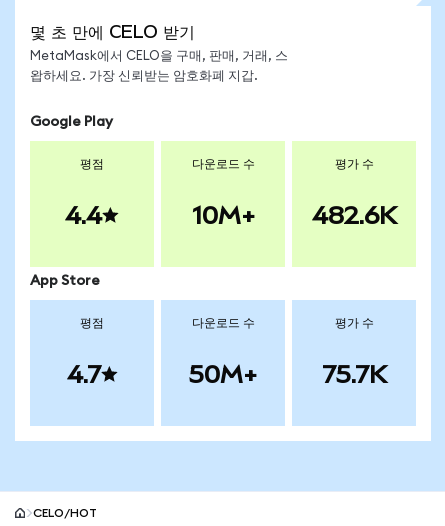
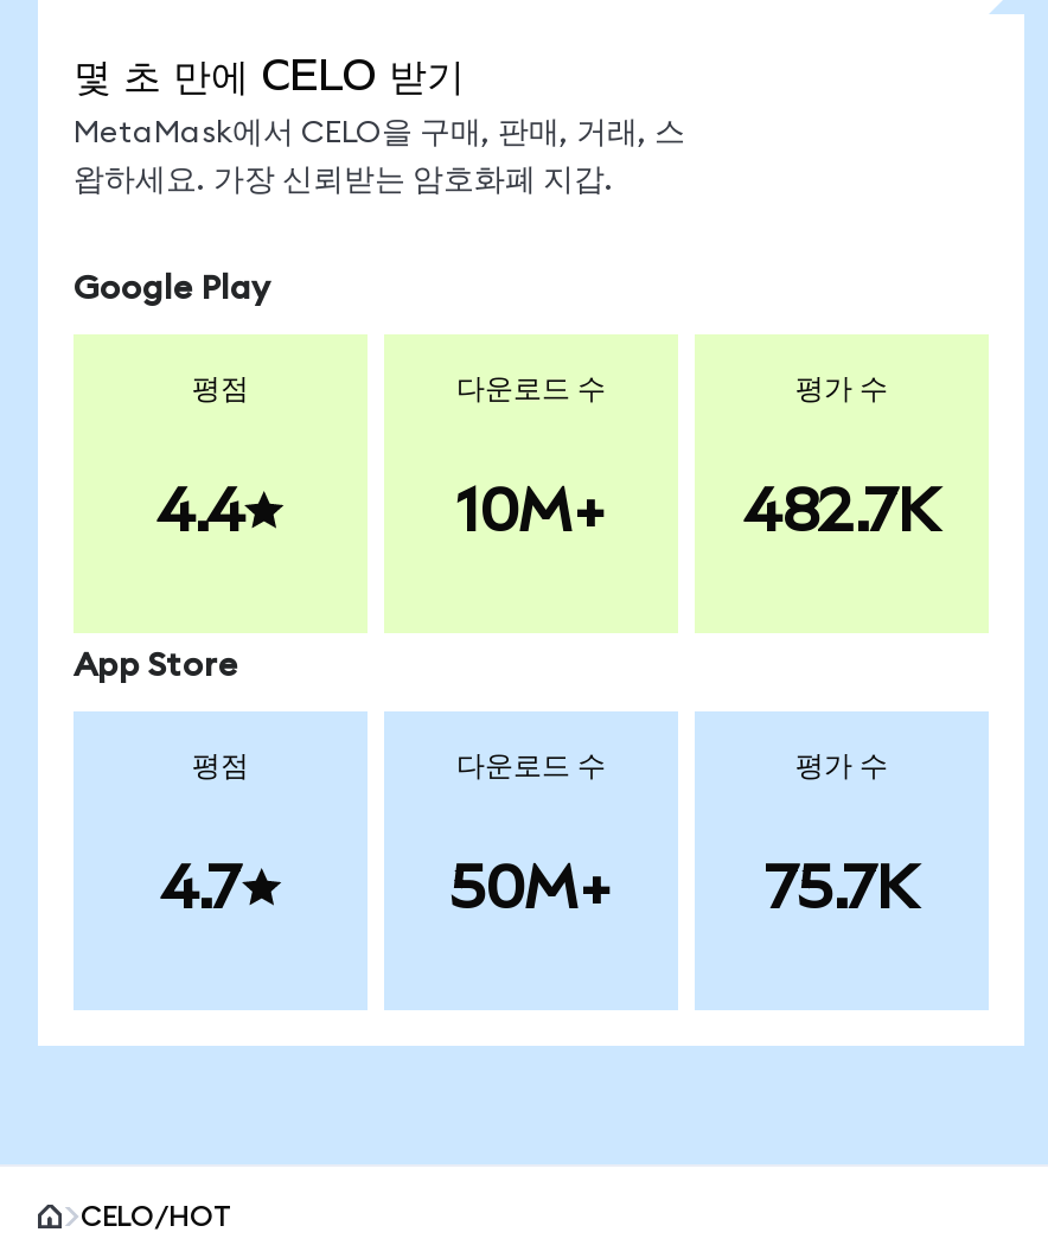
- 482.6K
+ 482.7K
